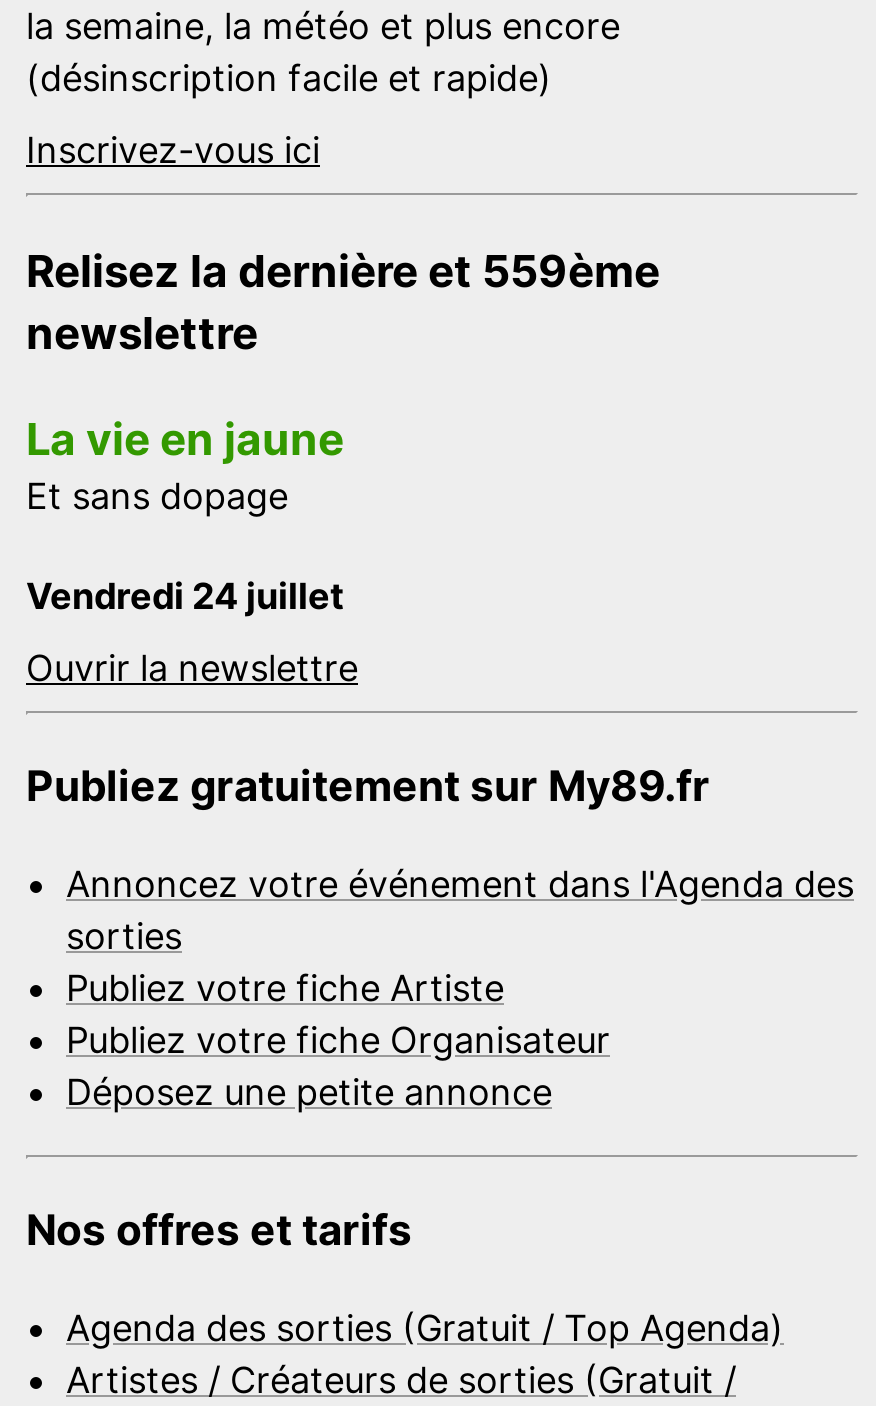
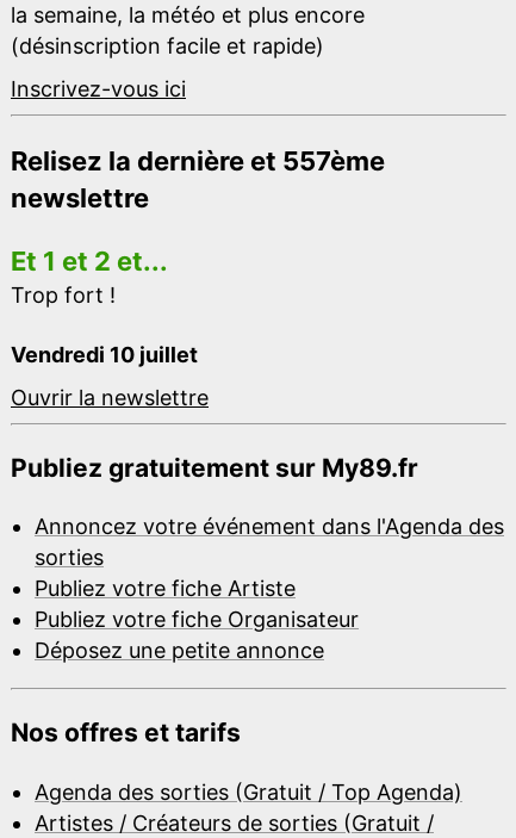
- Relisez la dernière et 559ème
+ Relisez la dernière et 557ème

- La vie en jaune
- Et sans dopage
+ Et 1 et 2 et...
+ Trop fort !

- Vendredi 24 juillet
+ Vendredi 10 juillet
